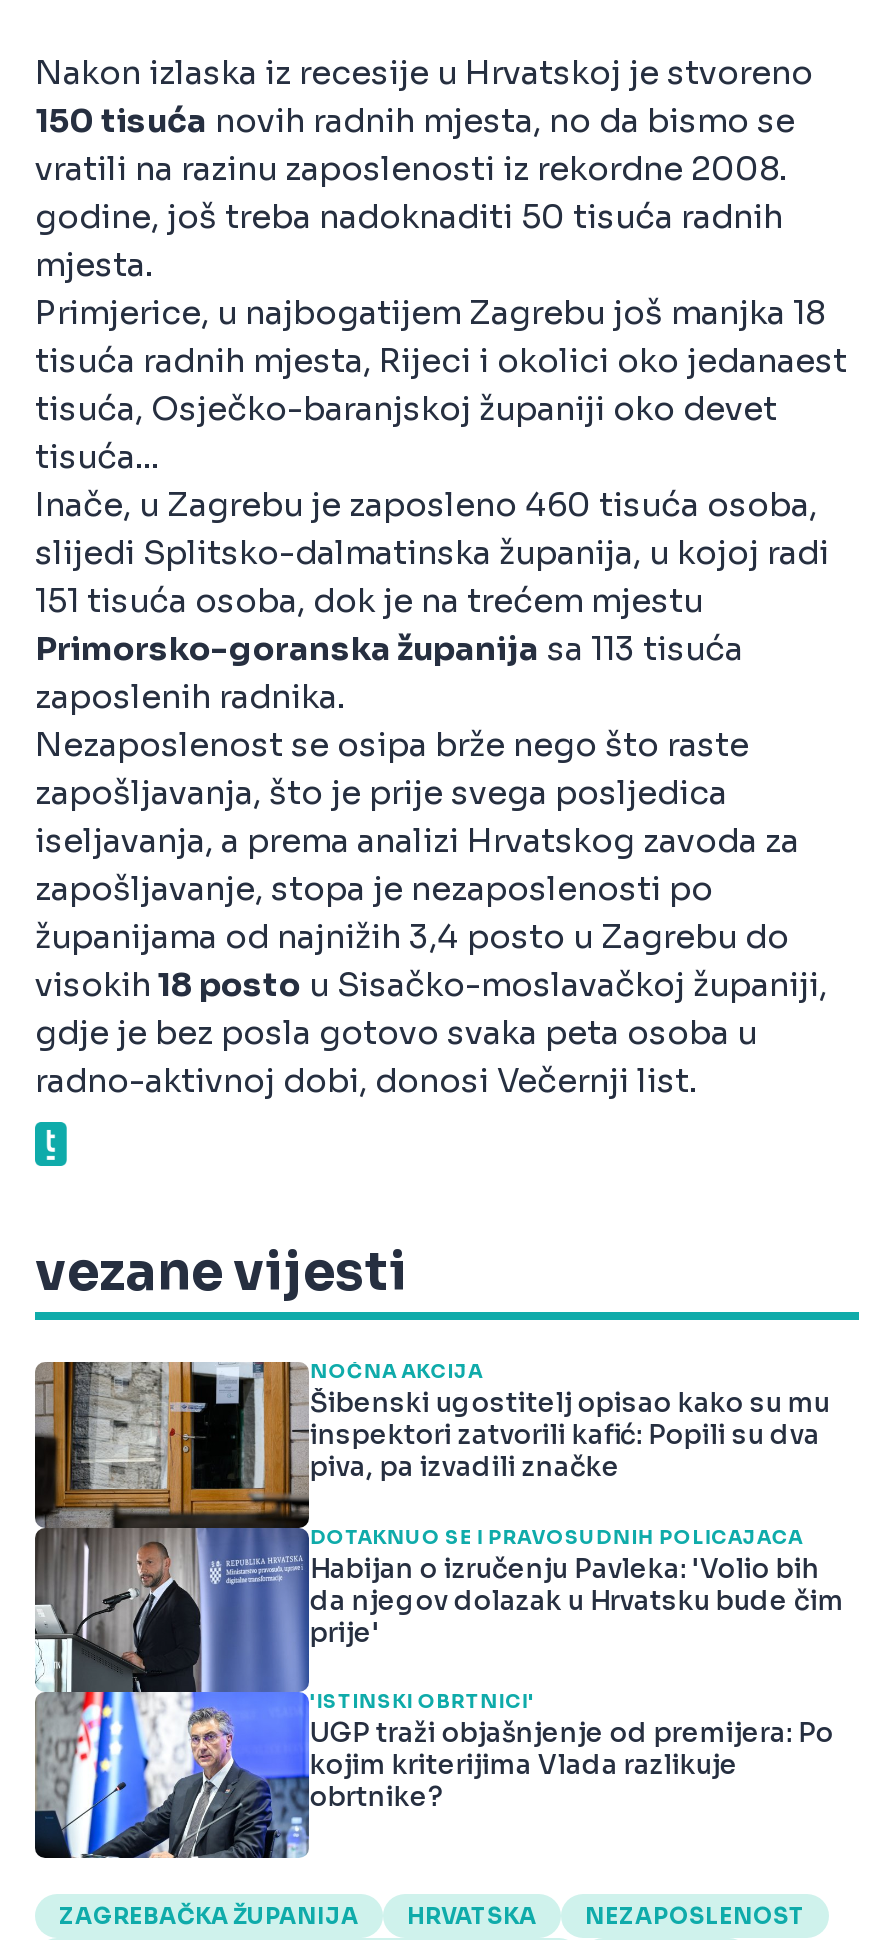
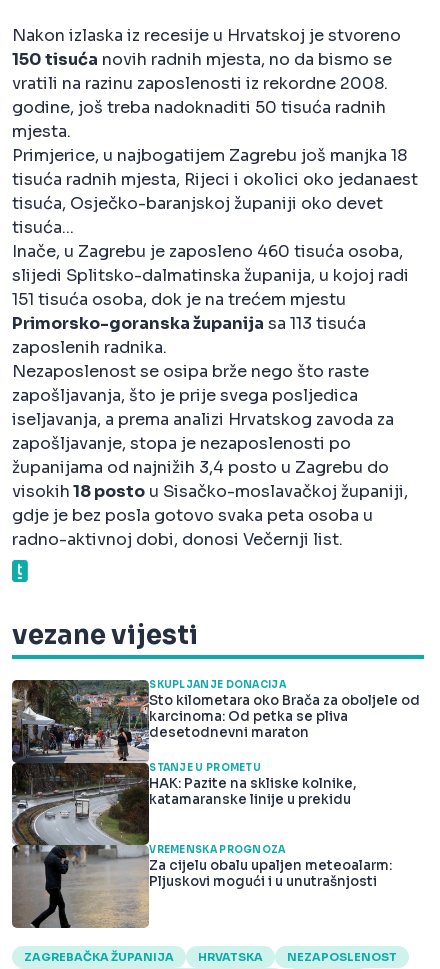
- [image]
- NOĆNA AKCIJA
- Šibenski ugostitelj opisao kako su mu
- inspektori zatvorili kafić: Popili su dva
- piva, pa izvadili značke
+ [image]
+ SKUPLJANJE DONACIJA
+ Sto kilometara oko Brača za oboljele od
+ karcinoma: Od petka se pliva
+ desetodnevni maraton

- DOTAKNUO SE I PRAVOSUDNIH POLICAJACA
- Habijan o izručenju Pavleka: 'Volio bih
- da njegov dolazak u Hrvatsku bude čim
- prije'
+ STANJE U PROMETU
+ HAK: Pazite na skliske kolnike,
+ katamaranske linije u prekidu

- 'ISTINSKI OBRTNICI'
- UGP traži objašnjenje od premijera: Po
- kojim kriterijima Vlada razlikuje
- obrtnike?
+ VREMENSKA PROGNOZA
+ Za cijelu obalu upaljen meteoalarm:
+ Pljuskovi mogući i u unutrašnjosti
